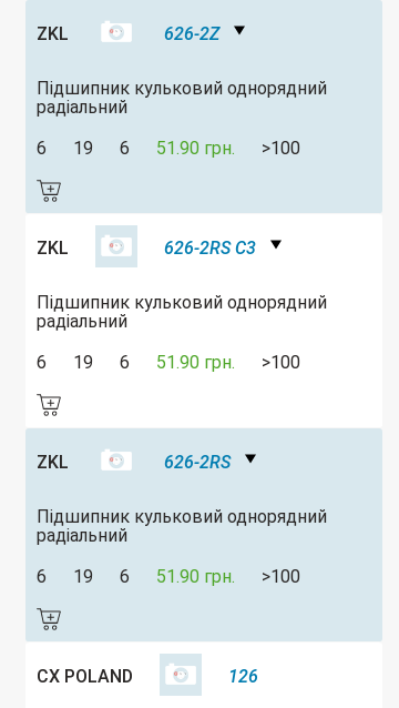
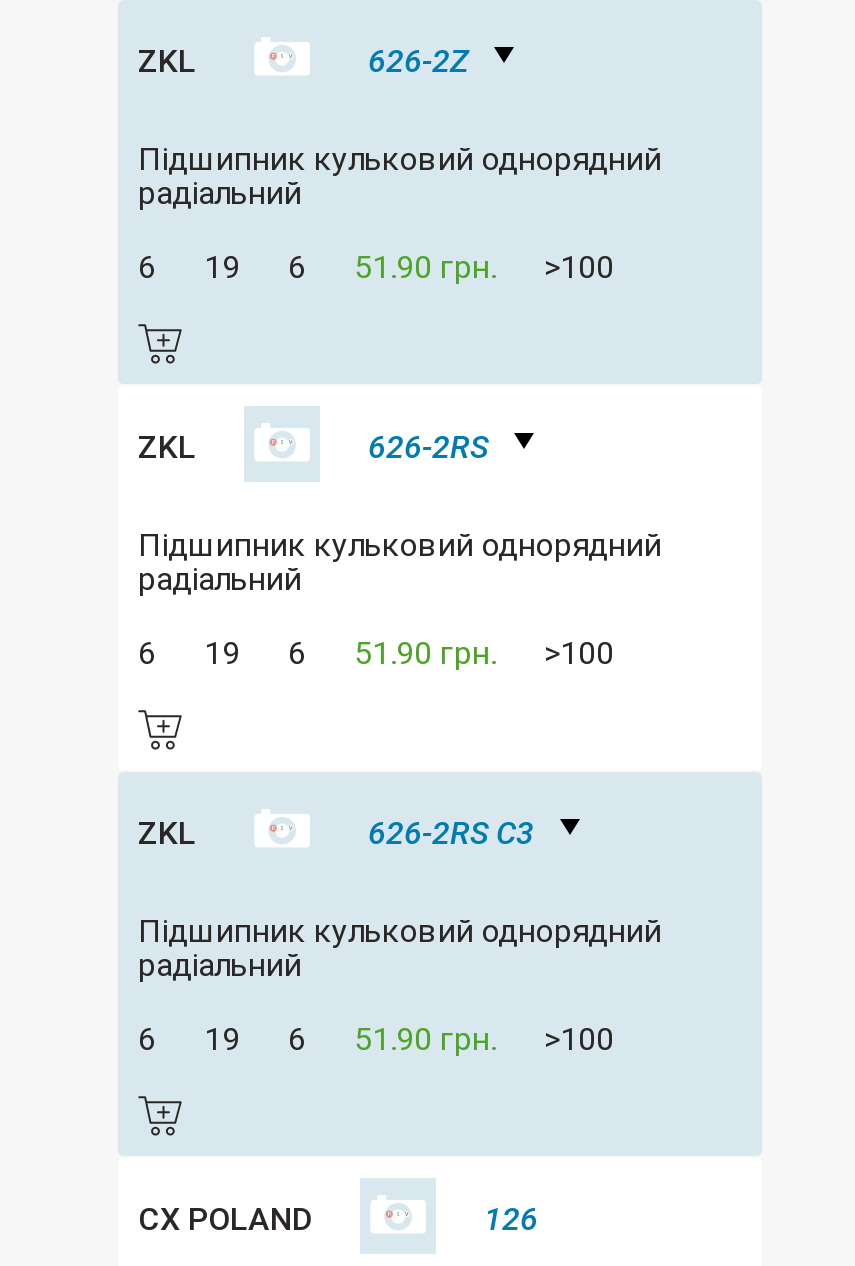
- 626-2RS C3
+ 626-2RS

- 626-2RS
+ 626-2RS C3
